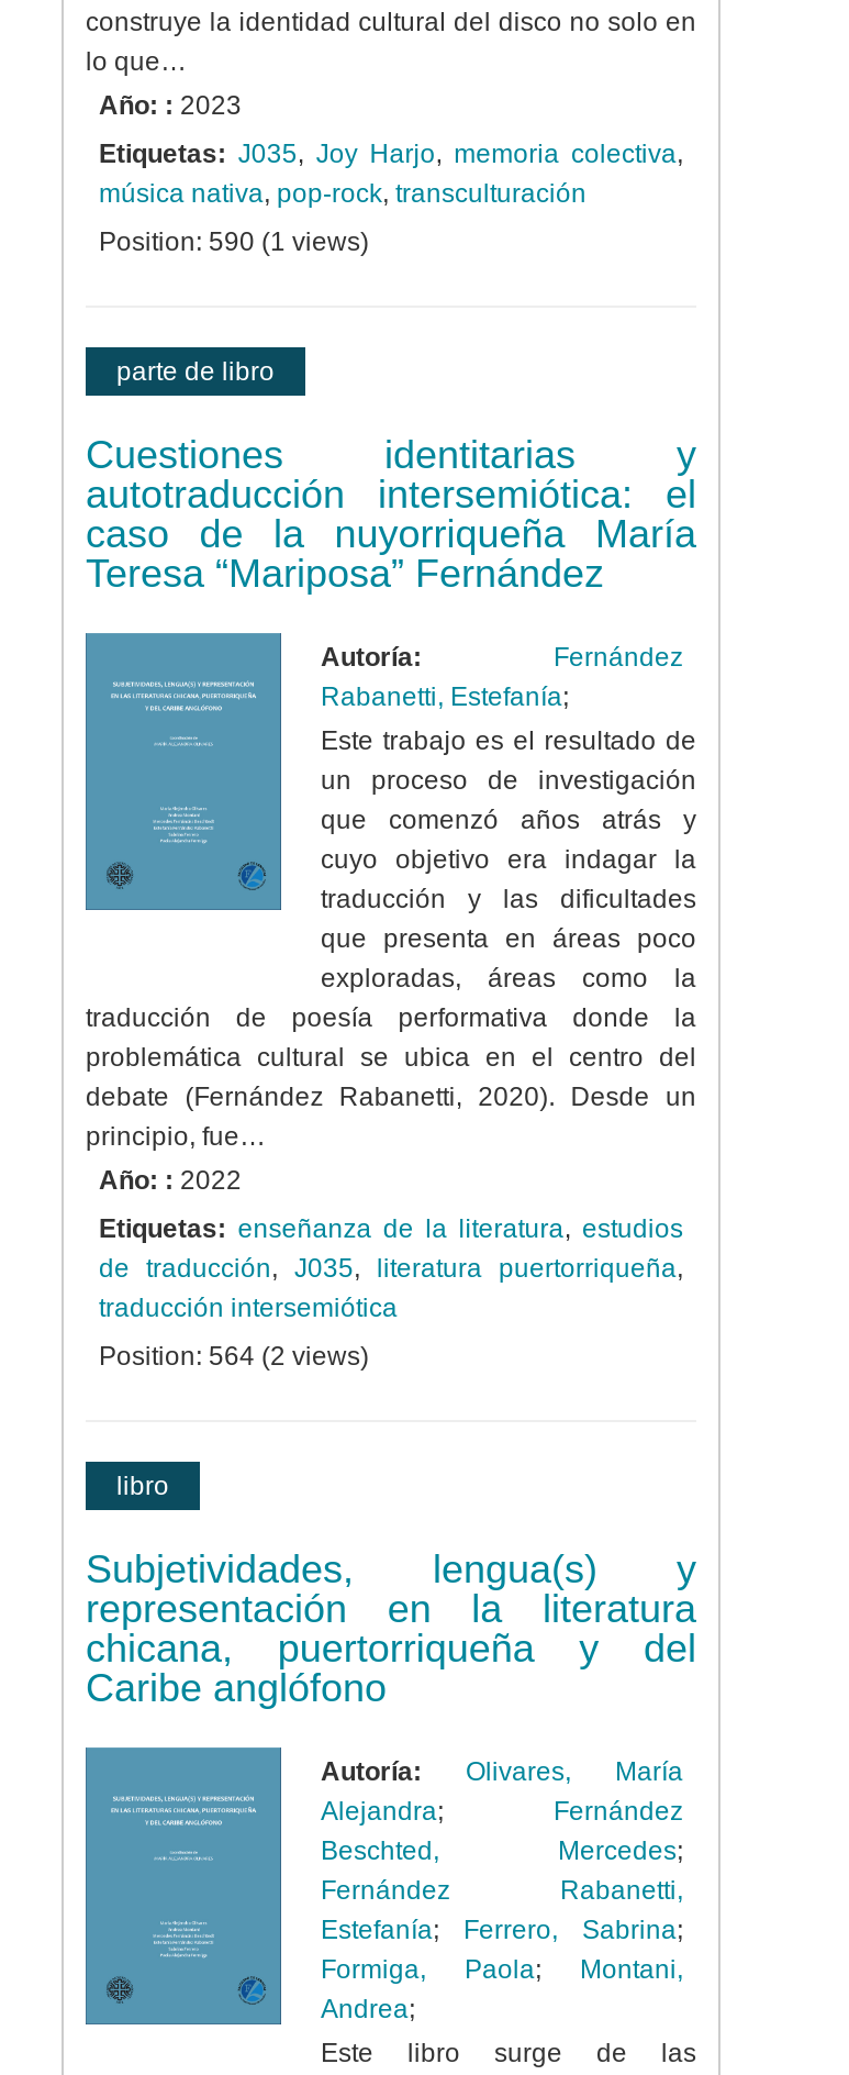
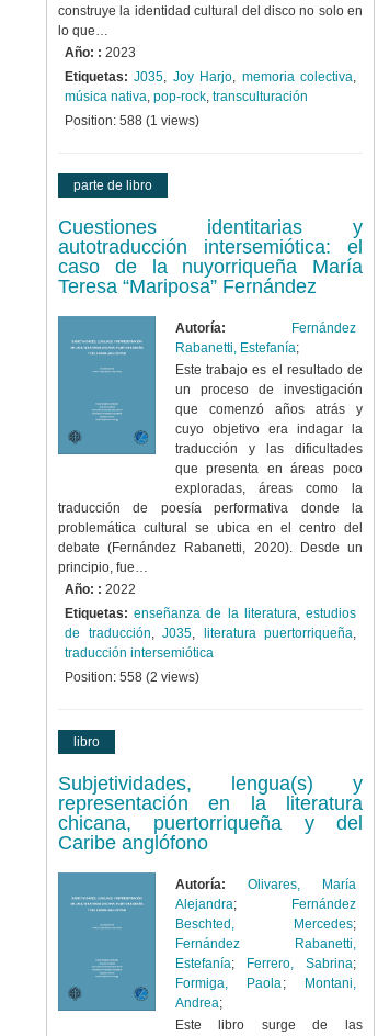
- Position: 590 (1 views)
+ Position: 588 (1 views)

- Position: 564 (2 views)
+ Position: 558 (2 views)
